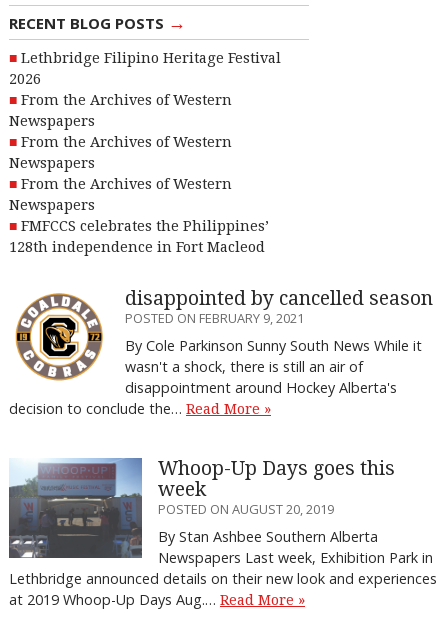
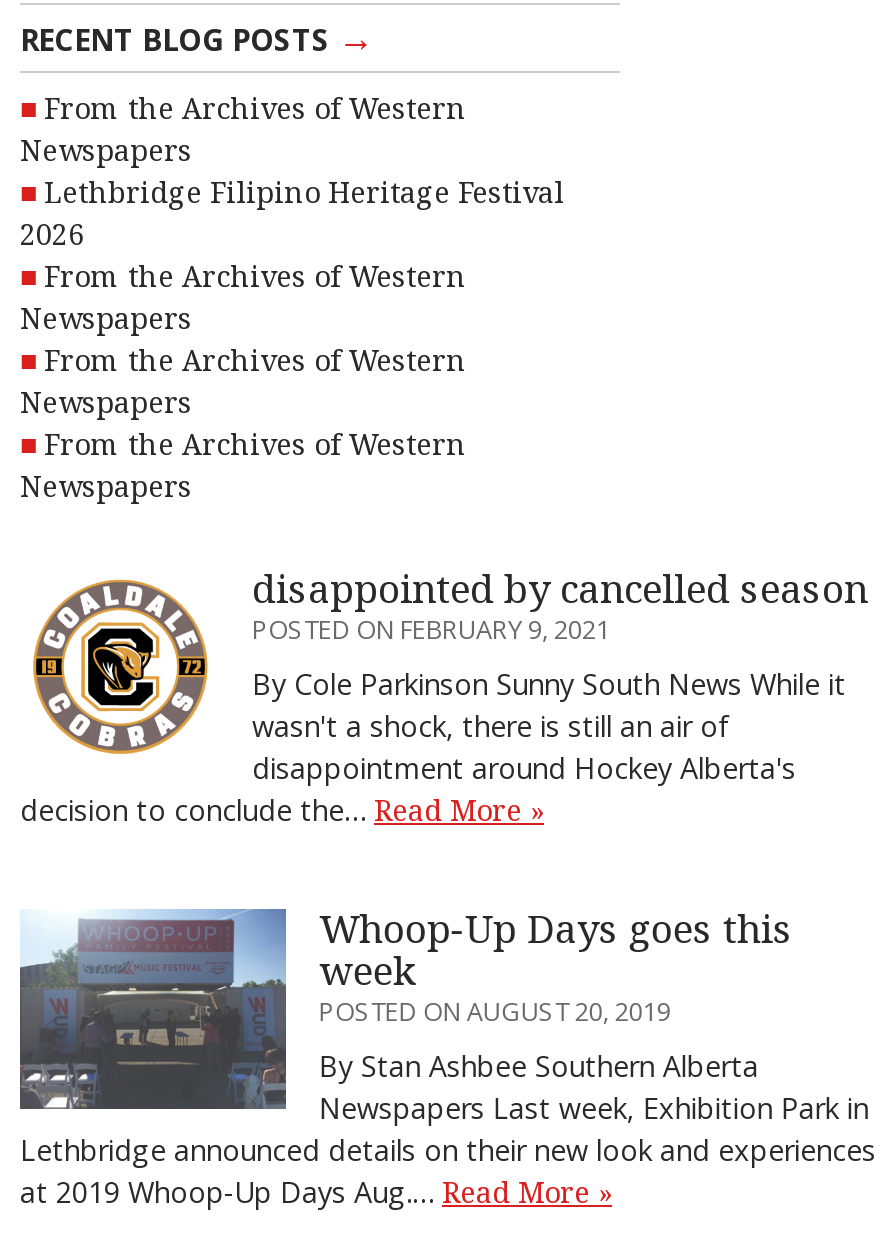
+ From the Archives of Western
+ Newspapers

moved down: Lethbridge Filipino Heritage Festival | 2026 | From the Archives of Western | Newspapers | From the Archives of Western | Newspapers | From the Archives of Western | Newspapers

- FMFCCS celebrates the Philippines’
- 128th independence in Fort Macleod
